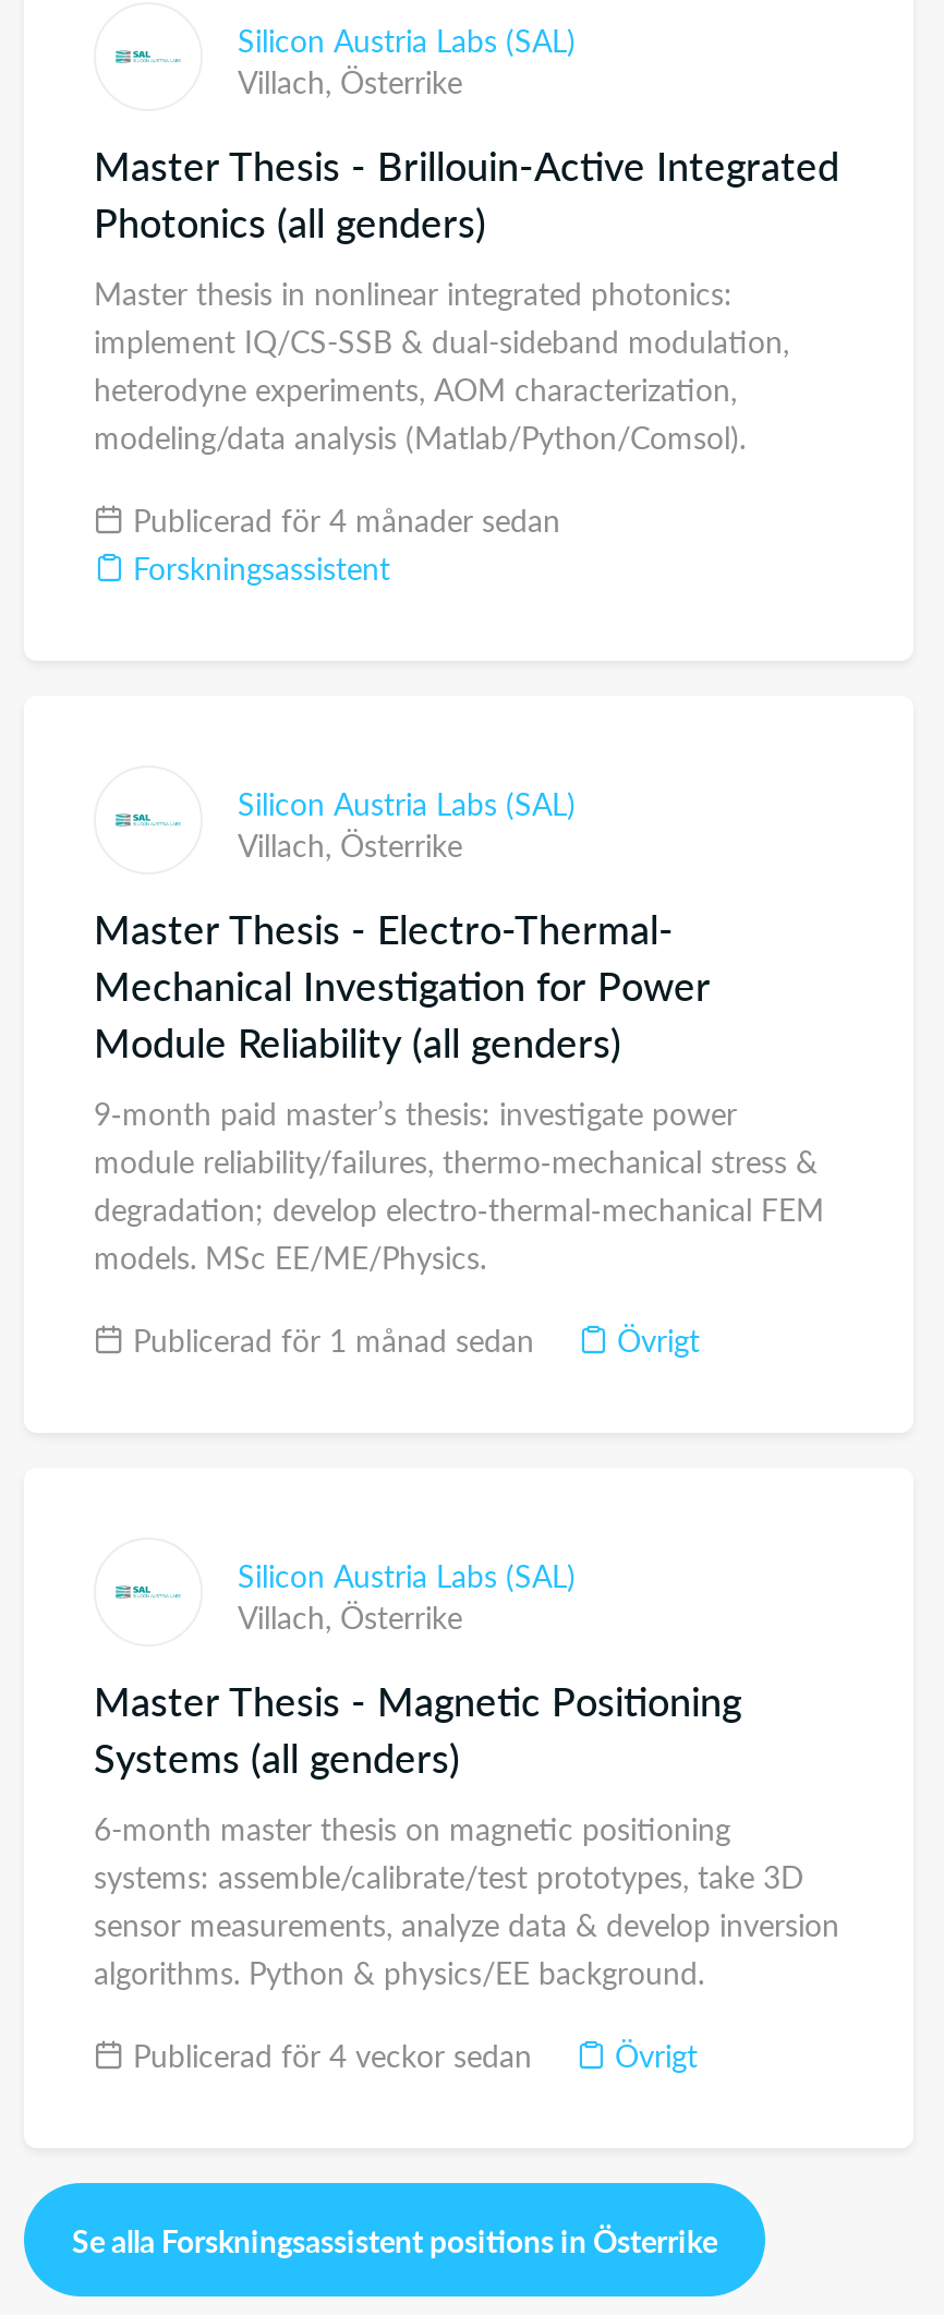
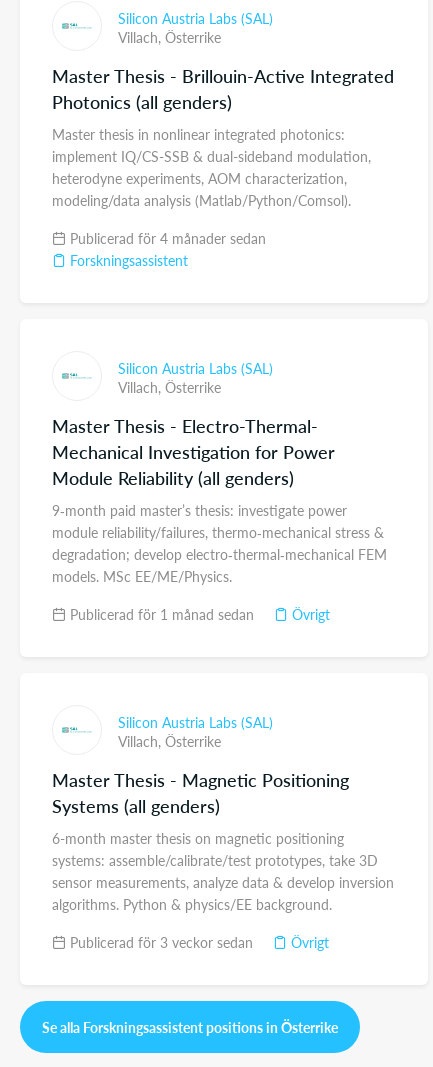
- Publicerad för 4 veckor sedan
+ Publicerad för 3 veckor sedan
